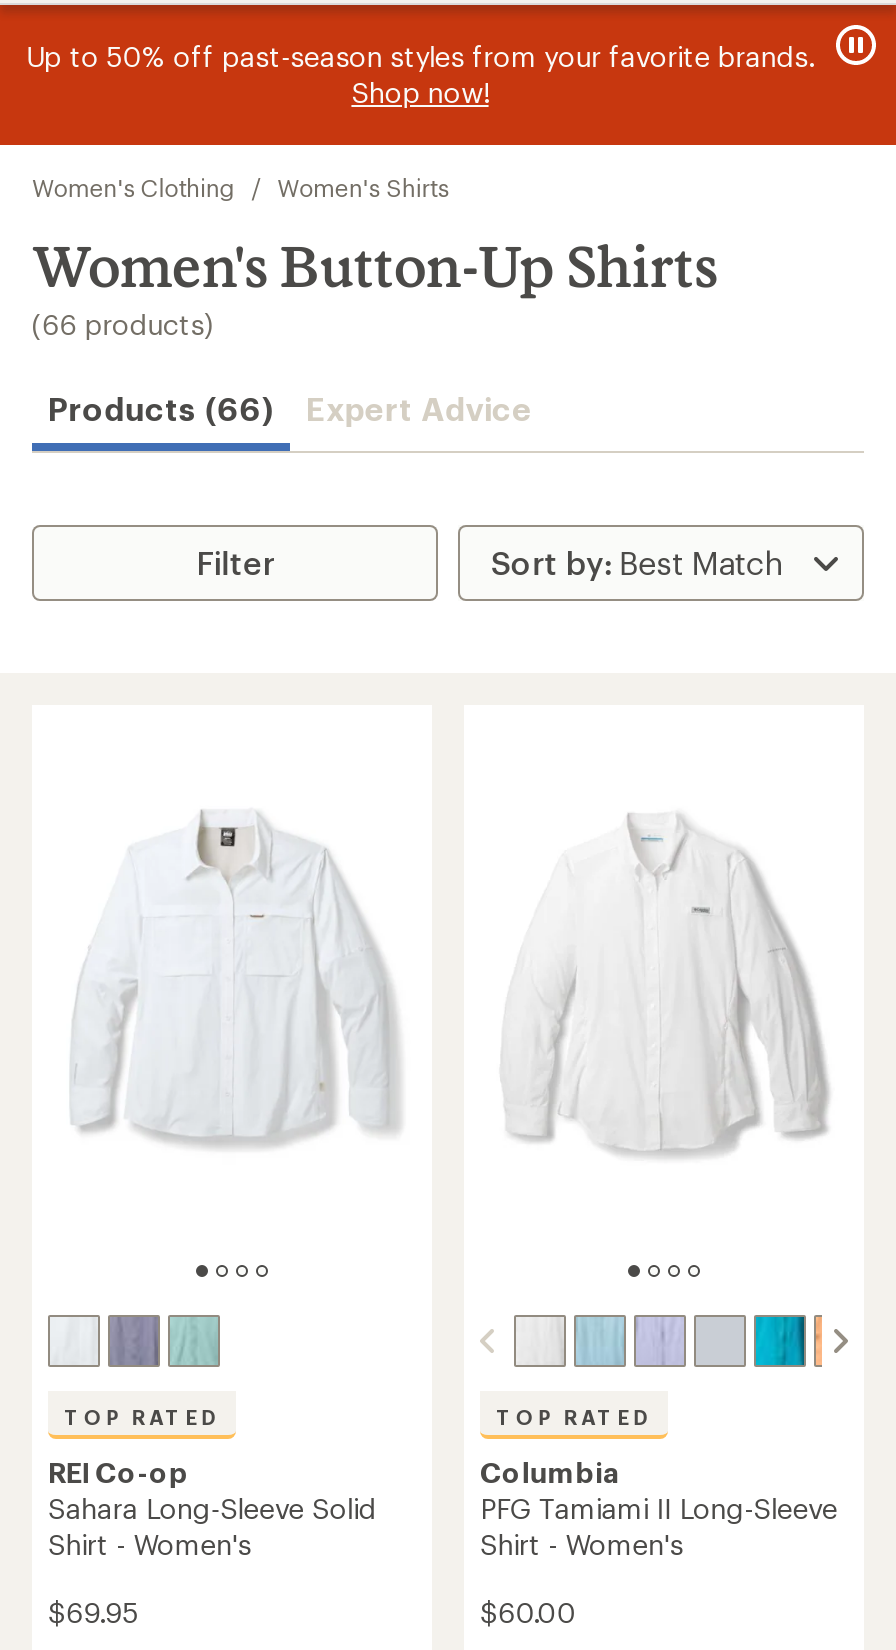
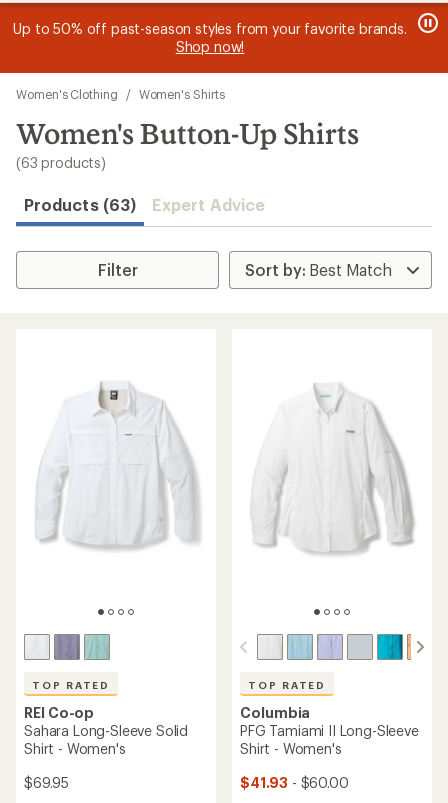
- (66 products)
+ (63 products)

- Products (66) Expert Advice
+ Products (63) Expert Advice

- $60.00
+ $41.93 - $60.00
